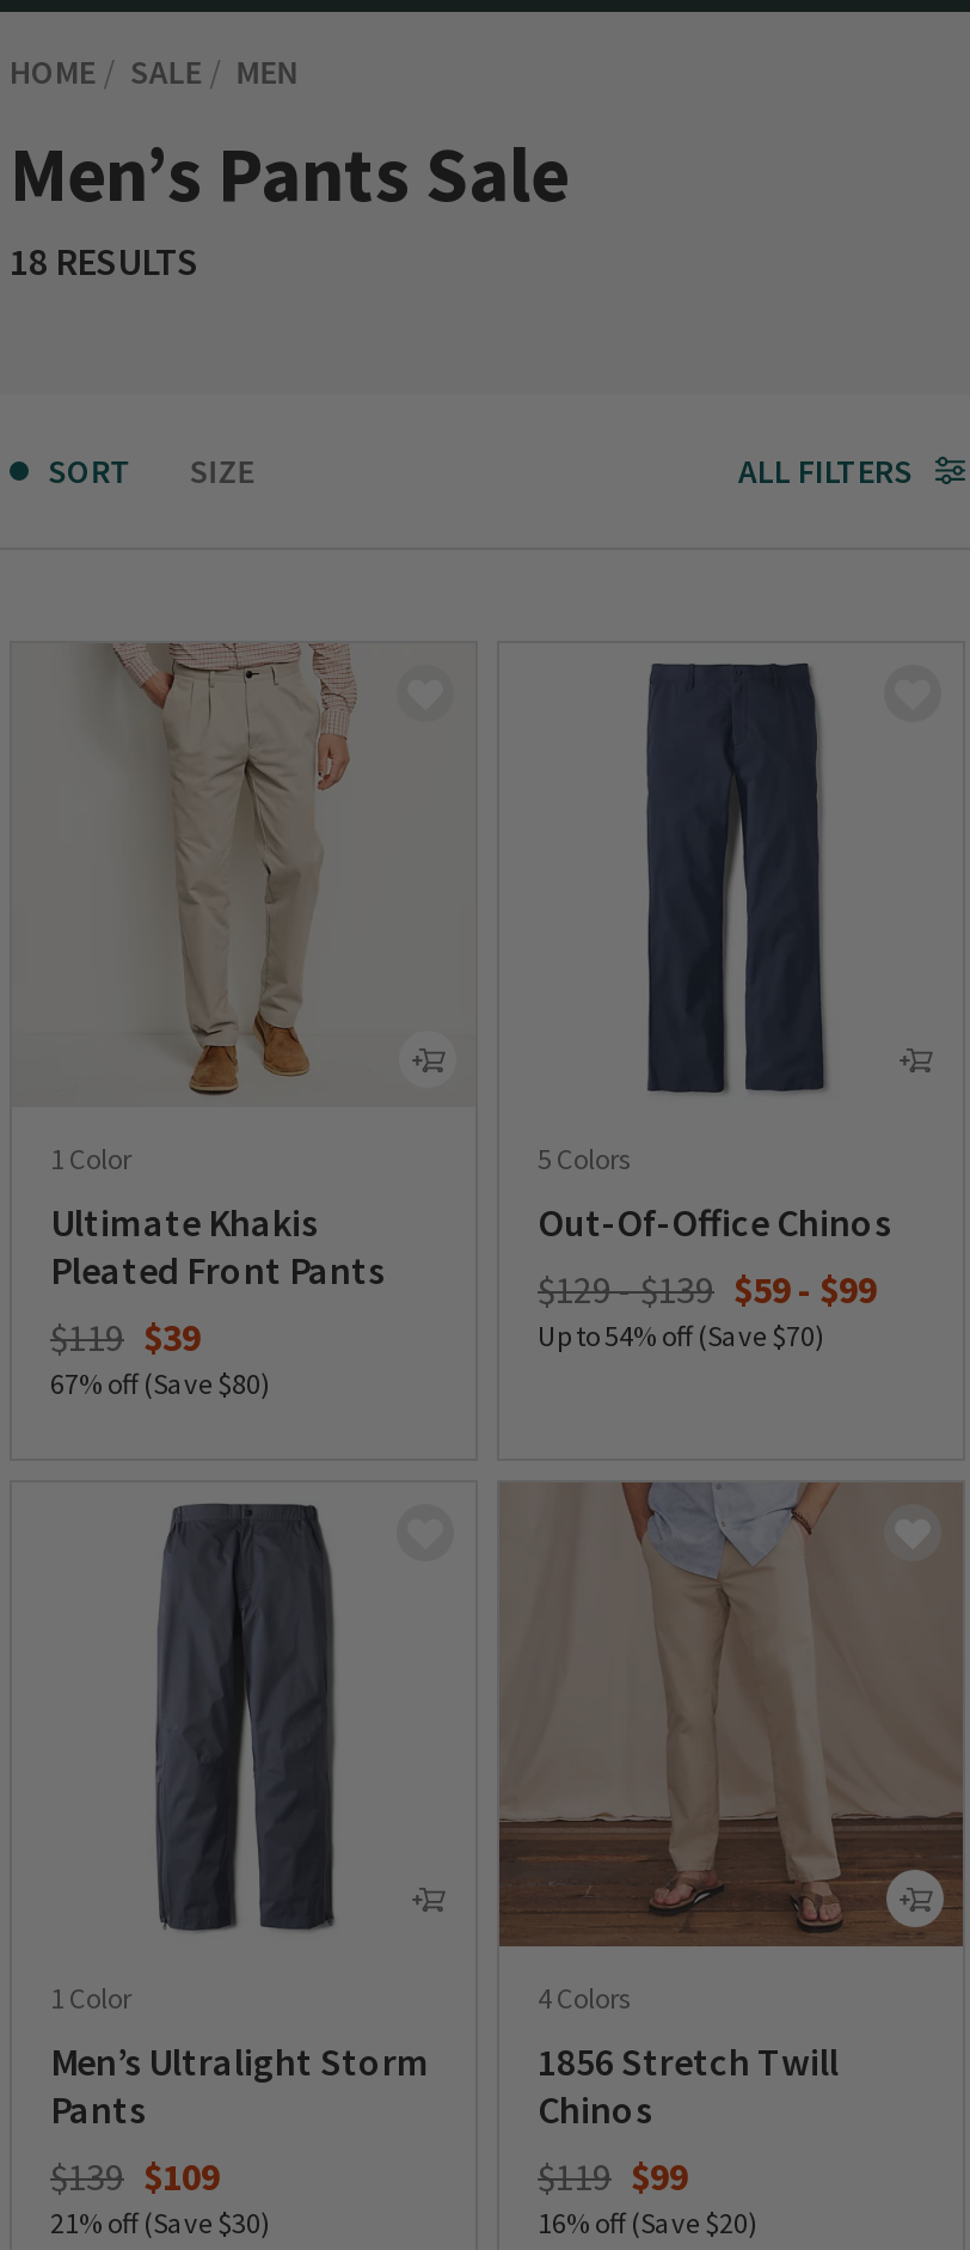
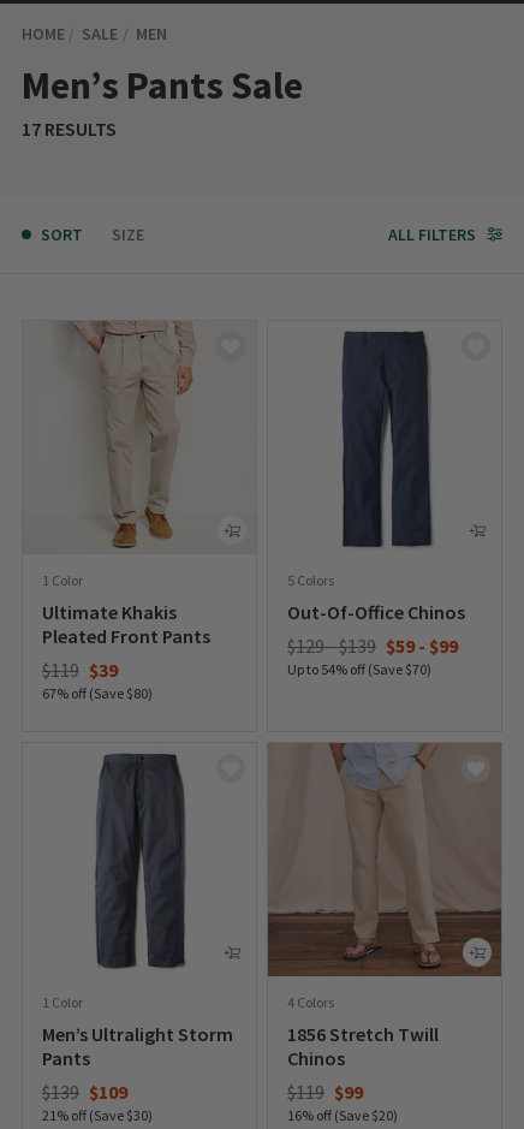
- 18 RESULTS
+ 17 RESULTS
